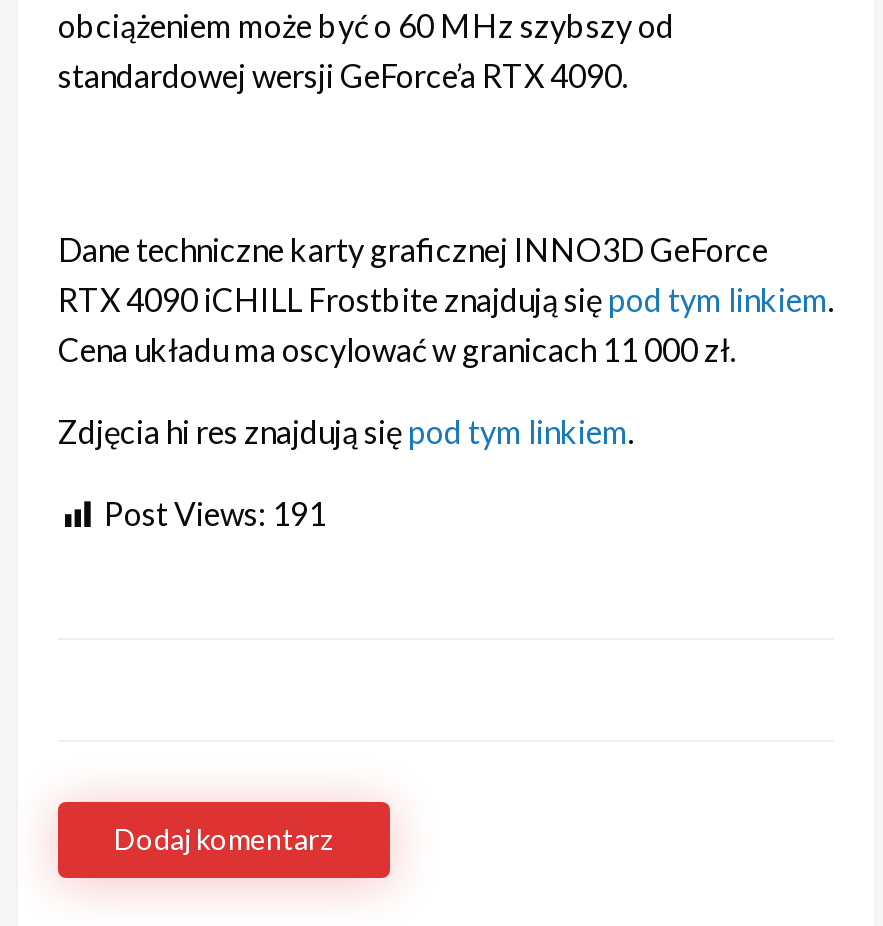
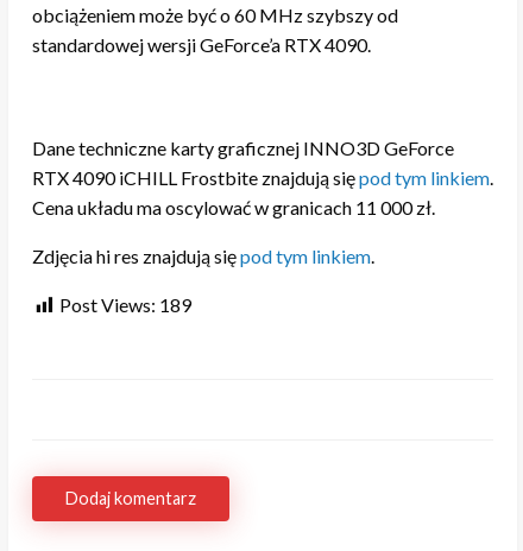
- Post Views: 191
+ Post Views: 189
